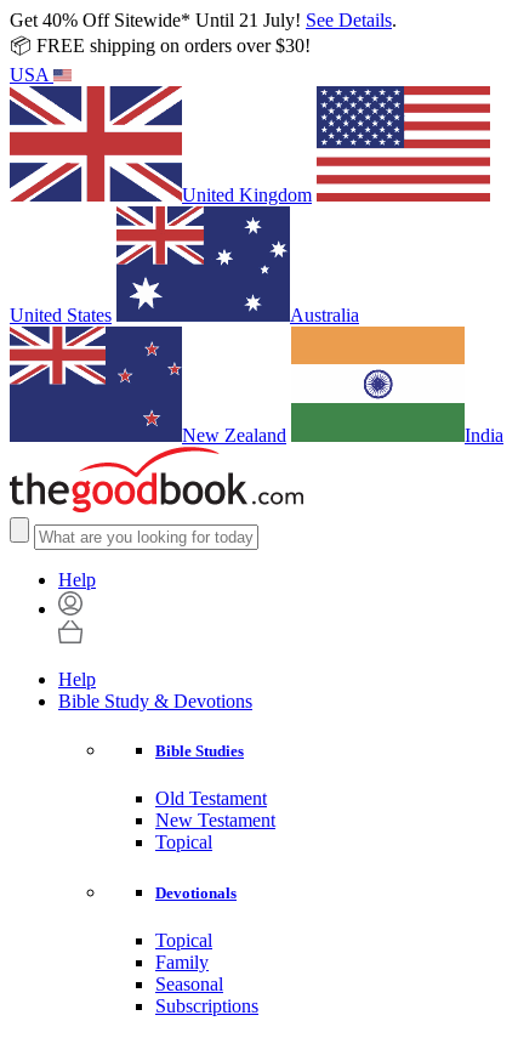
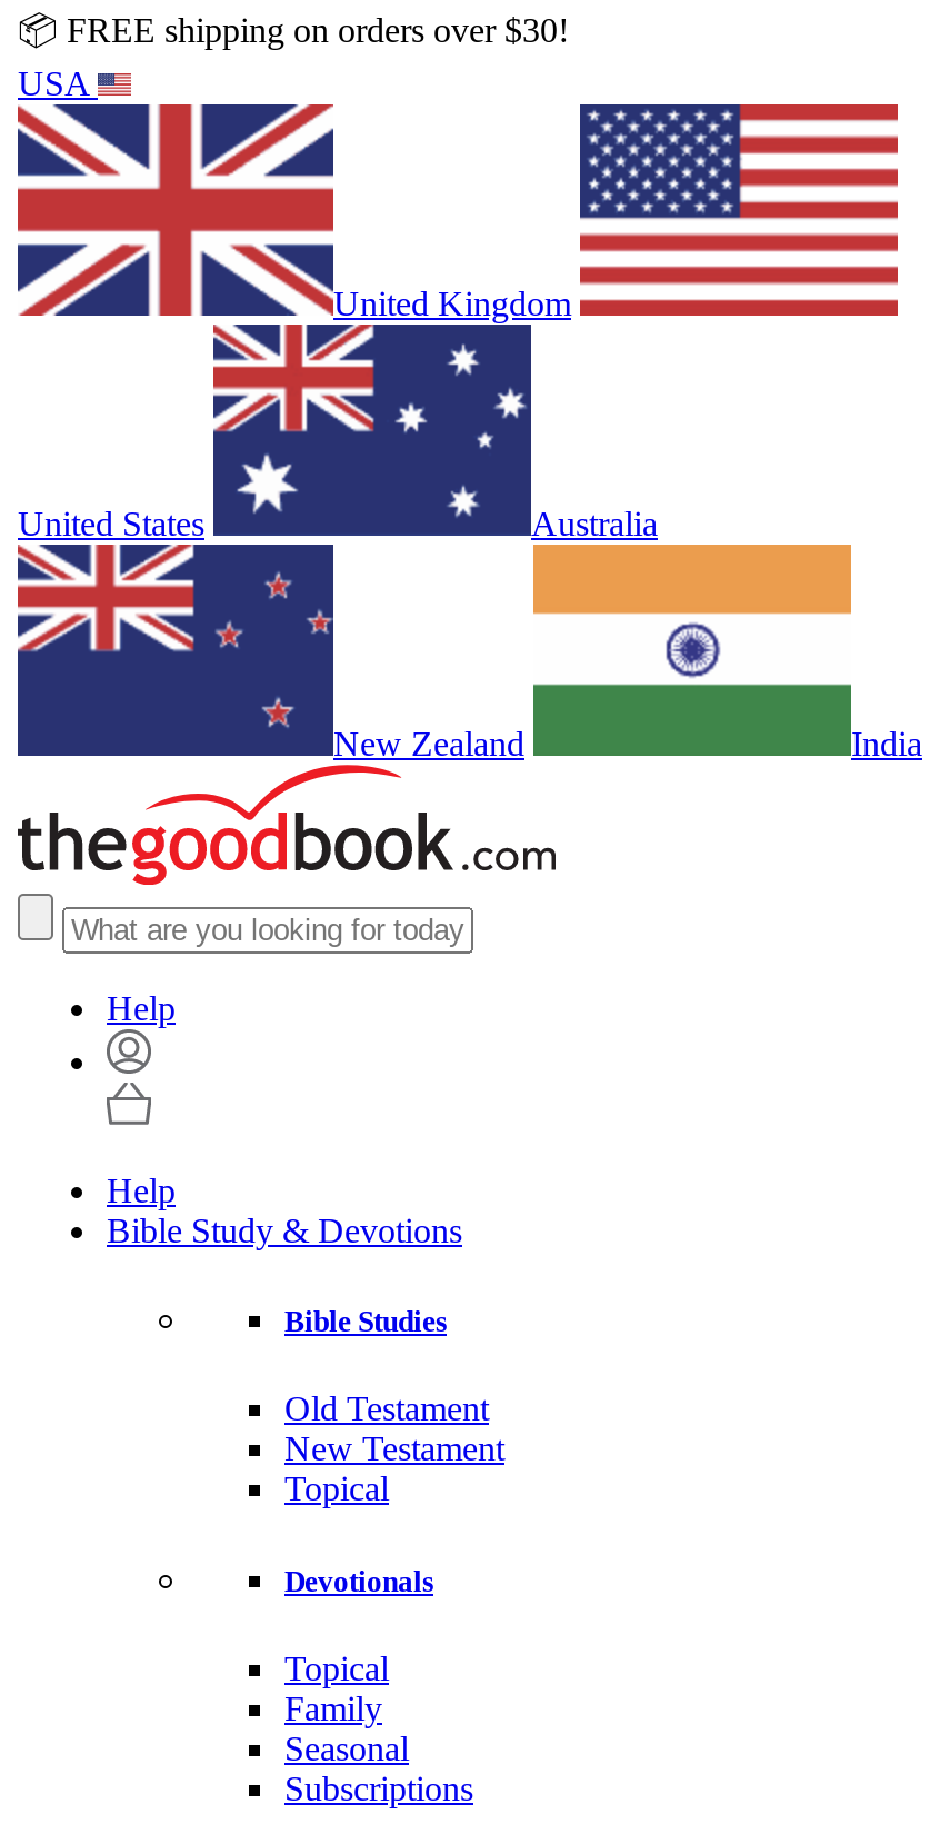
- Get 40% Off Sitewide* Until 21 July! See Details.
